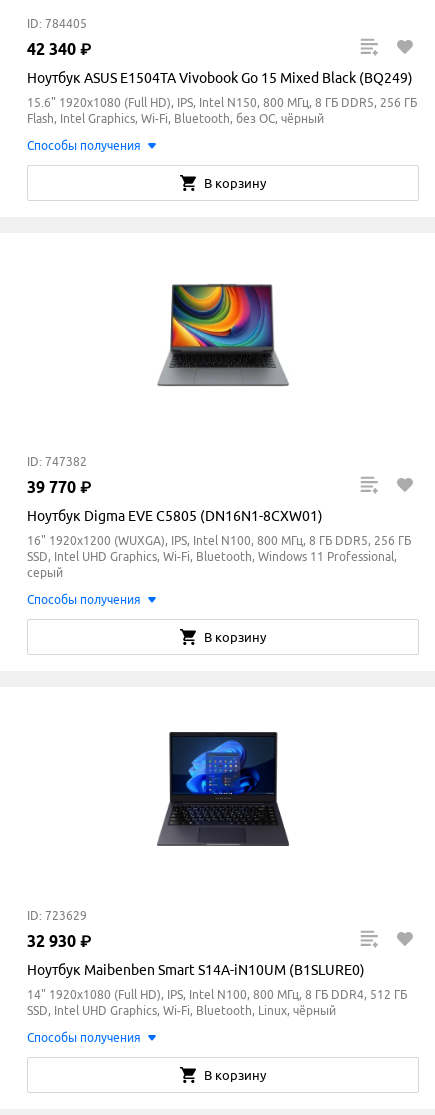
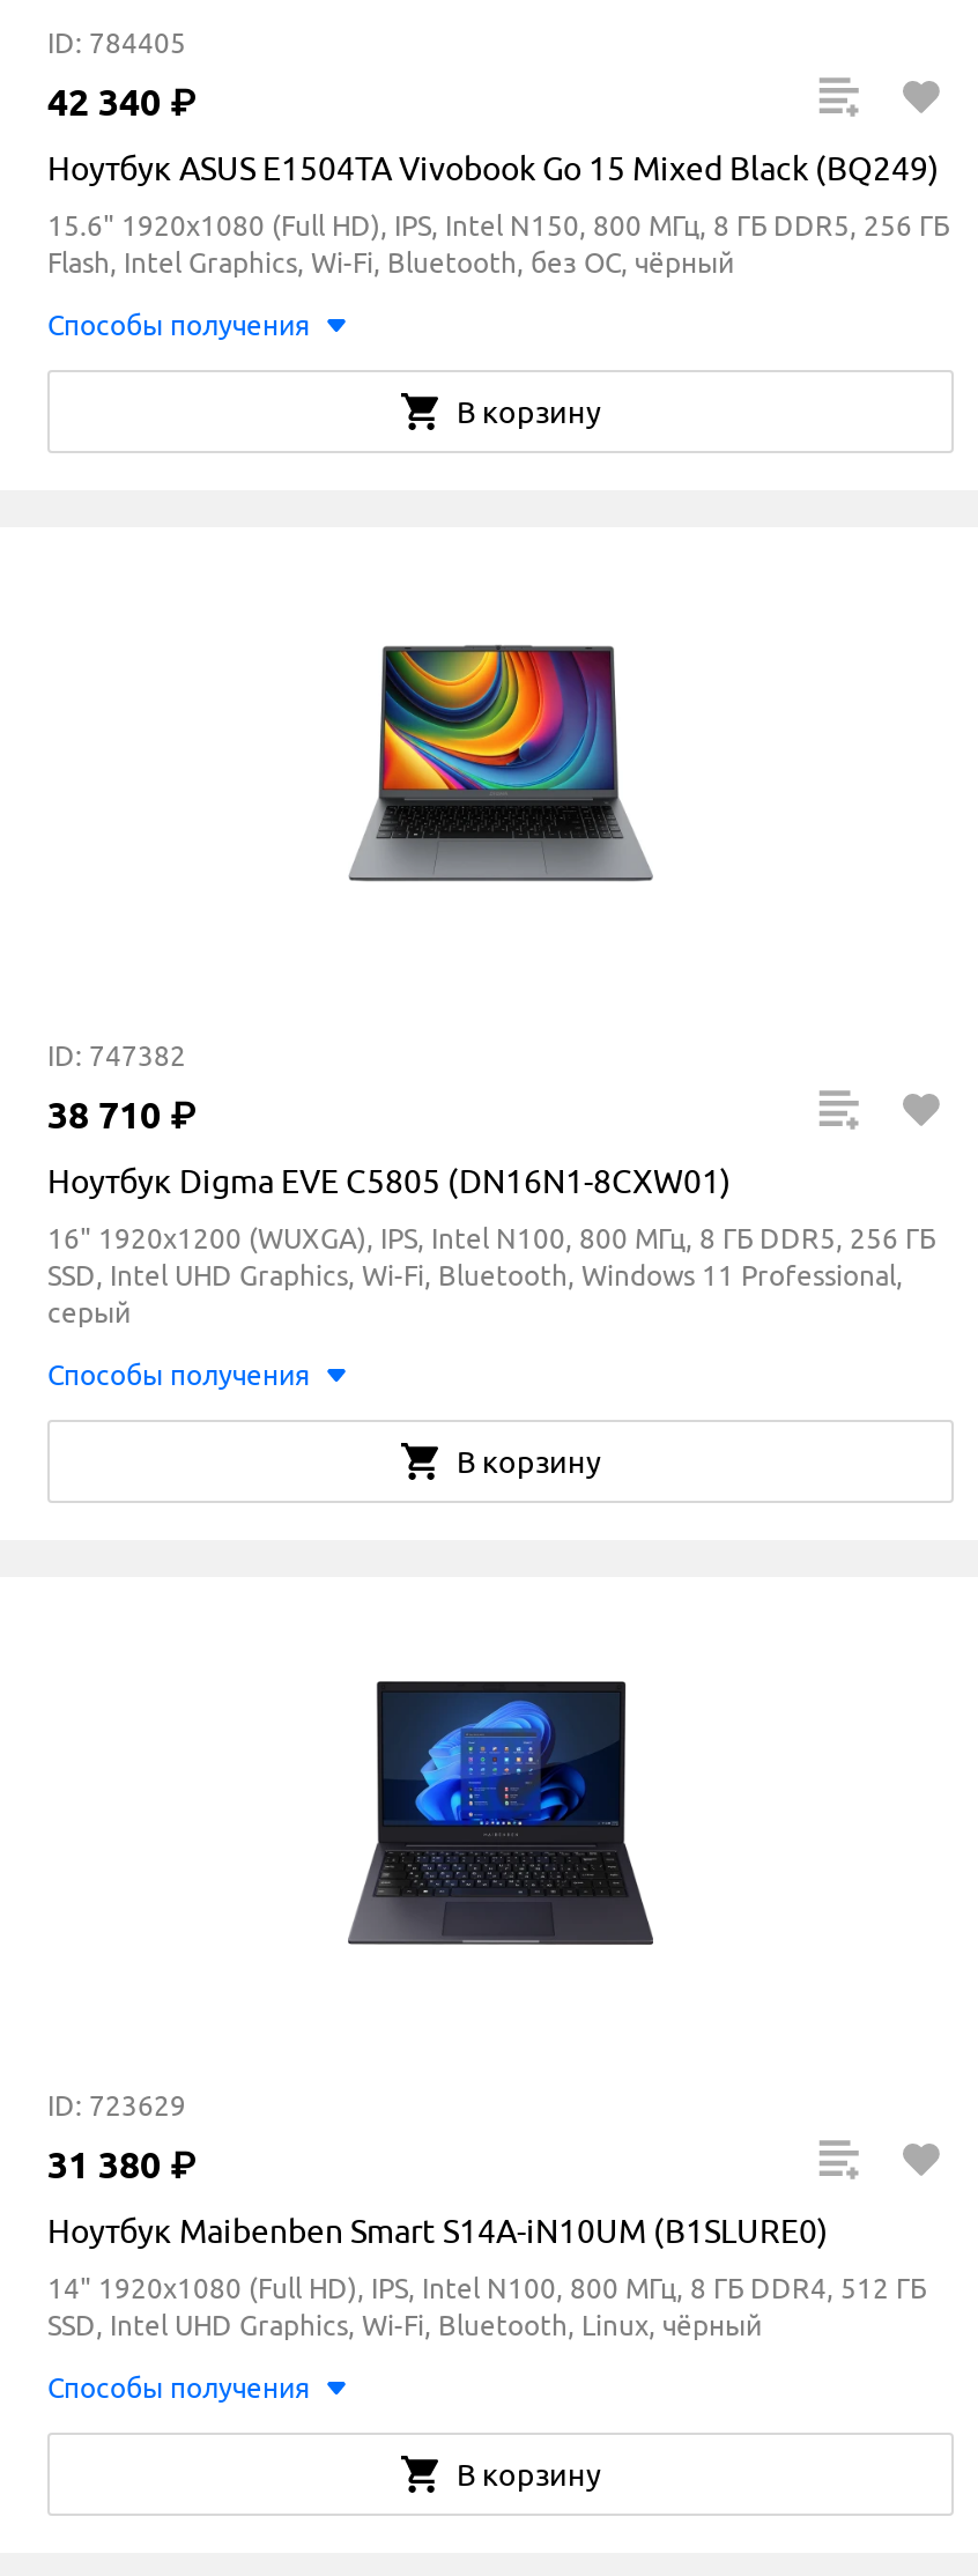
- 39 770 ₽
+ 38 710 ₽

- 32 930 ₽
+ 31 380 ₽
